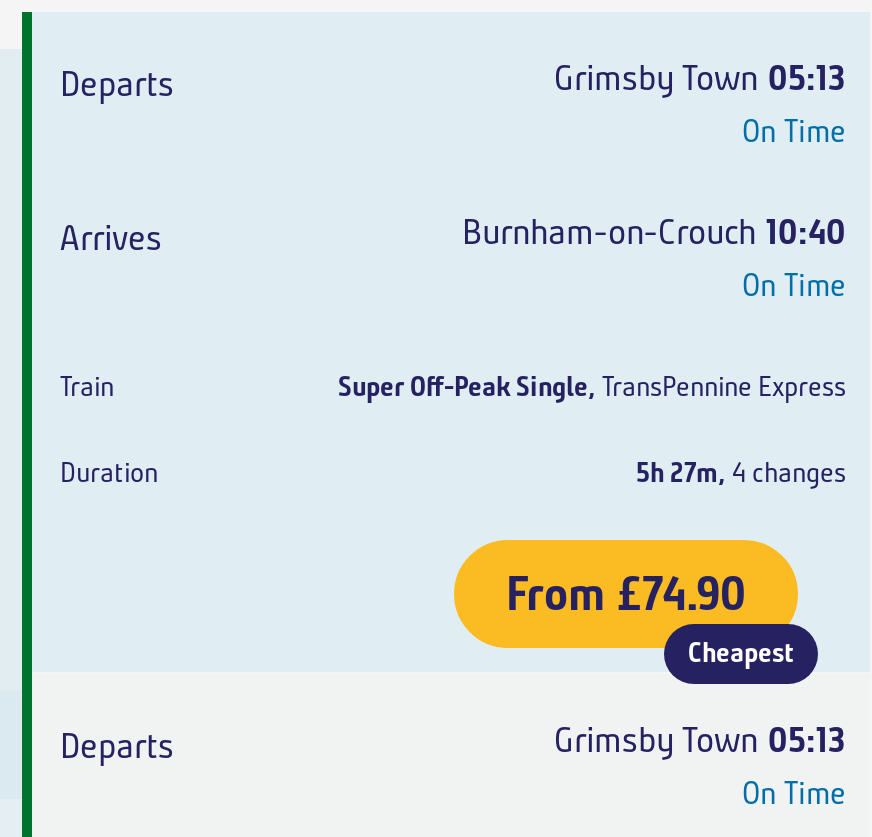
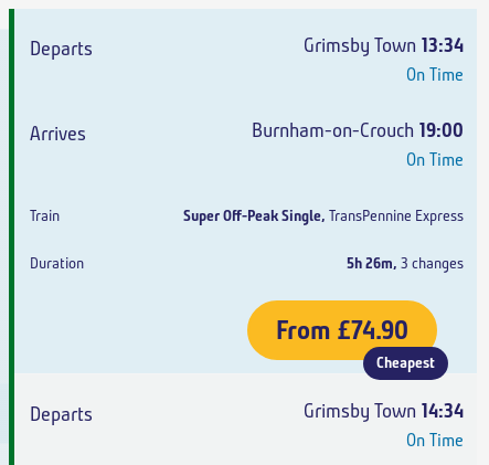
- Grimsby Town 05:13
+ Grimsby Town 13:34

- Burnham-on-Crouch 10:40
+ Burnham-on-Crouch 19:00

- 5h 27m, 4 changes
+ 5h 26m, 3 changes

- Grimsby Town 05:13
+ Grimsby Town 14:34
